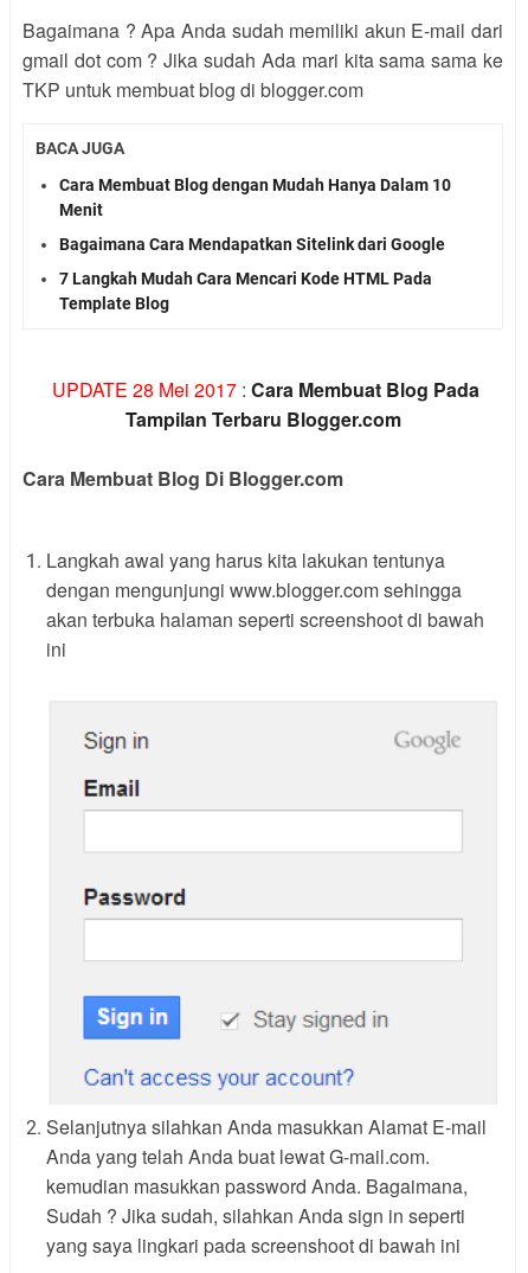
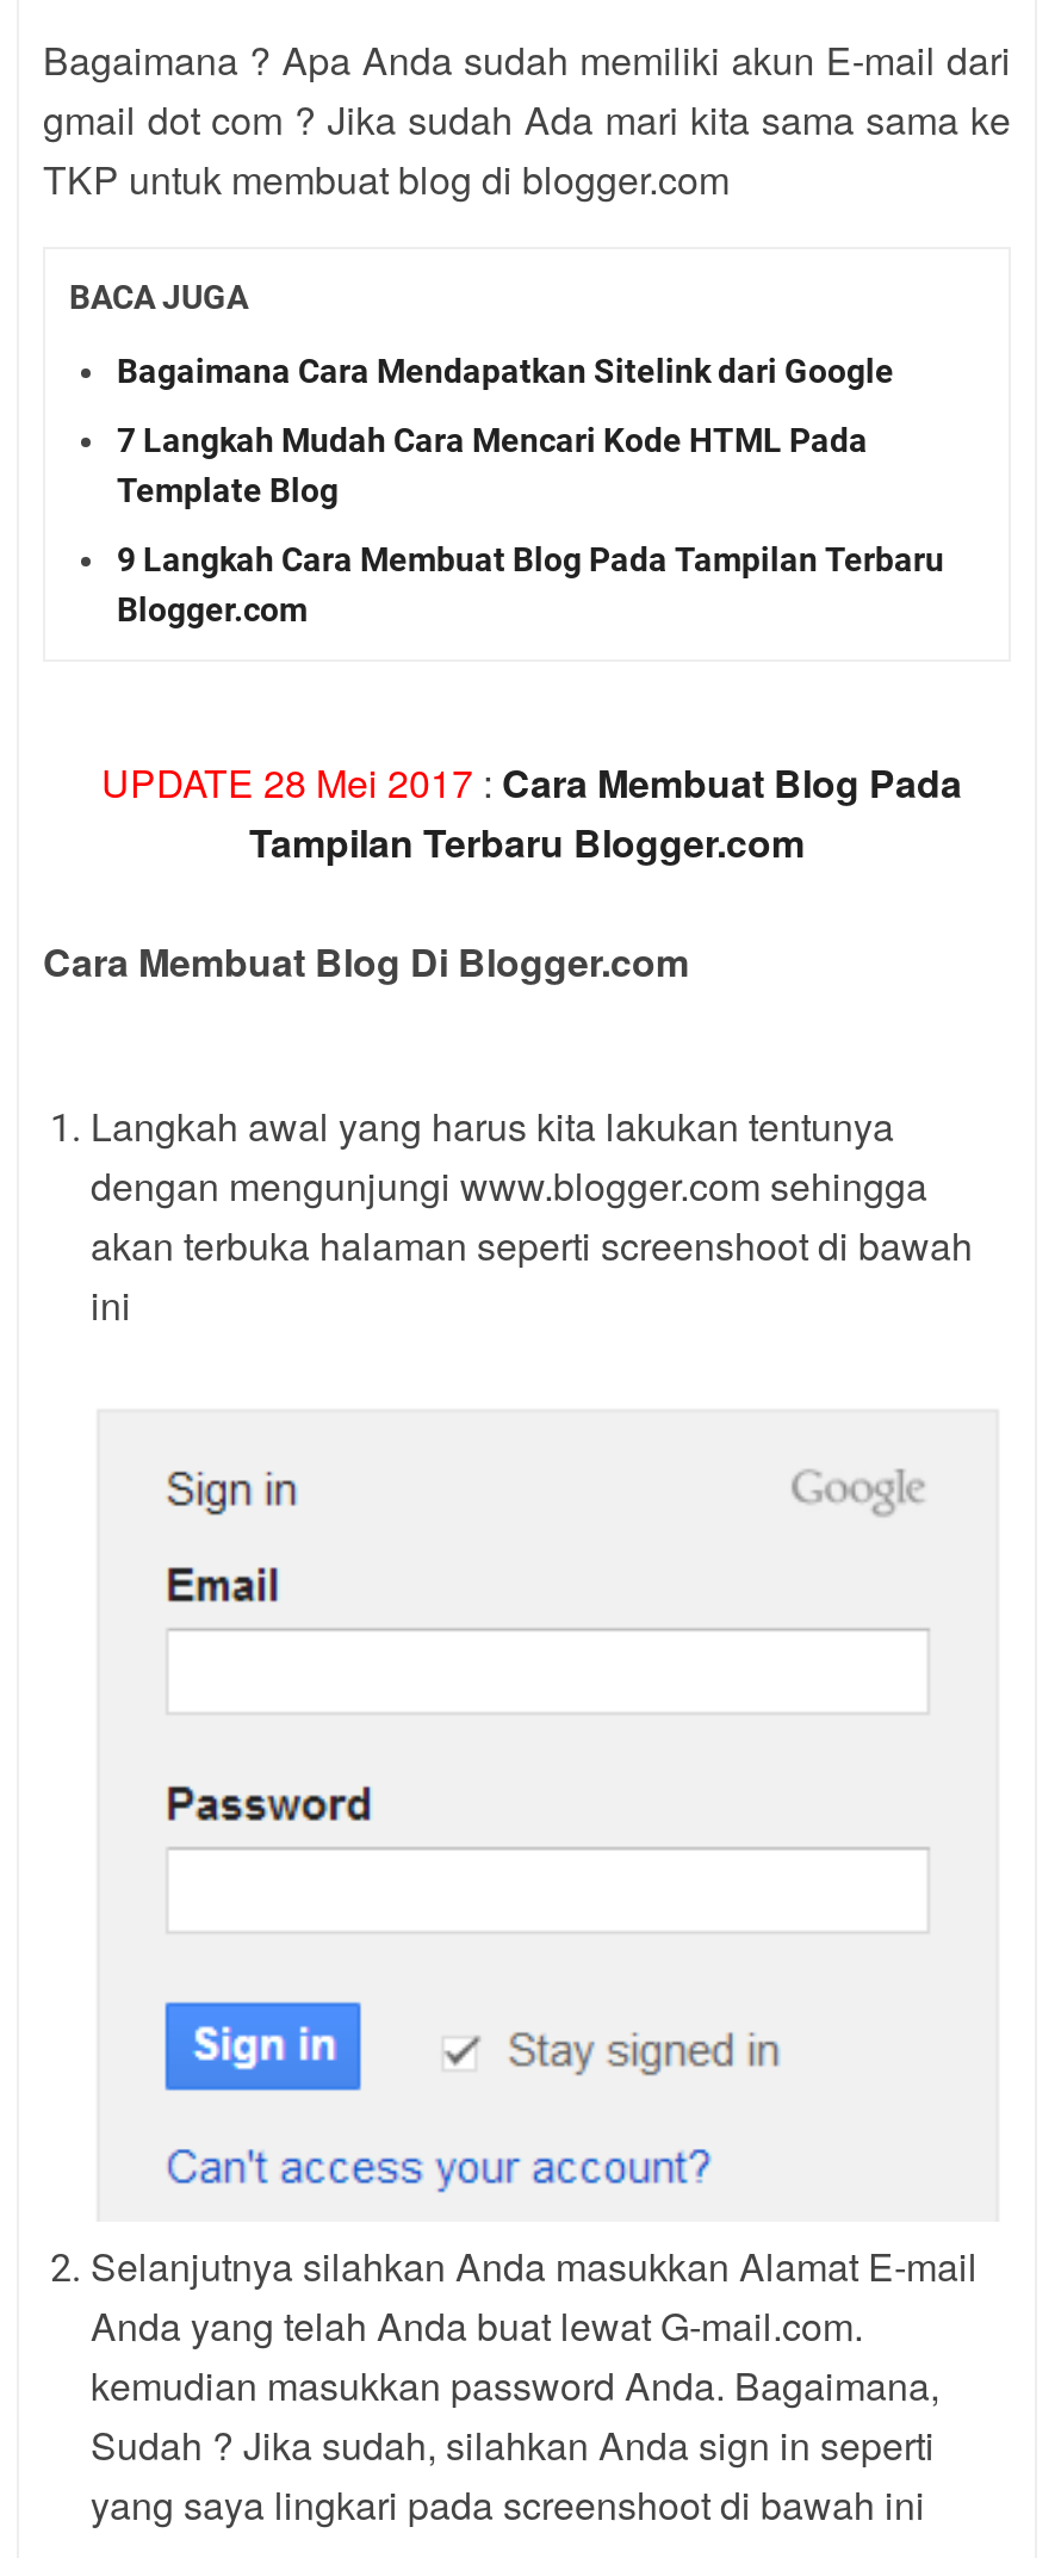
- Cara Membuat Blog dengan Mudah Hanya Dalam 10
- Menit

moved up: Bagaimana Cara Mendapatkan Sitelink dari Google | 7 Langkah Mudah Cara Mencari Kode HTML Pada | Template Blog

+ 9 Langkah Cara Membuat Blog Pada Tampilan Terbaru
+ Blogger.com
